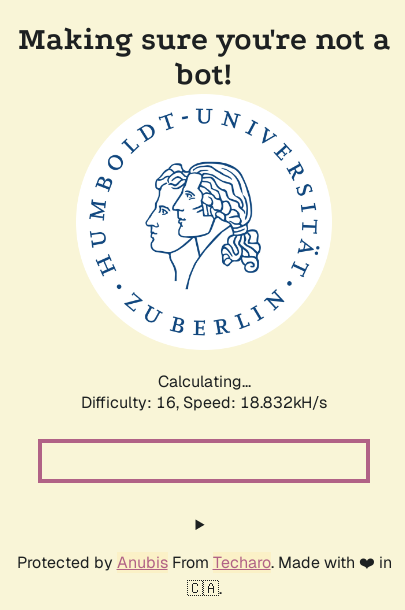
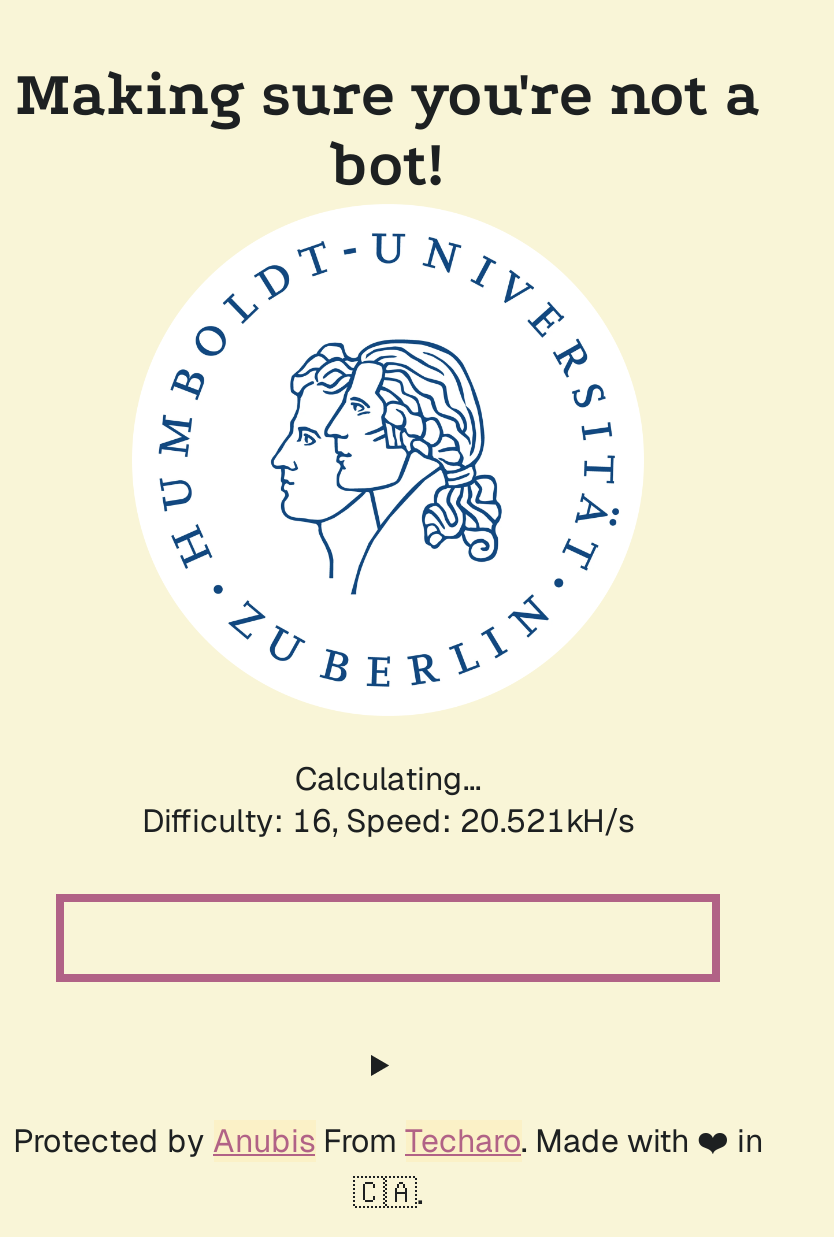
- Difficulty: 16, Speed: 18.832kH/s
+ Difficulty: 16, Speed: 20.521kH/s
